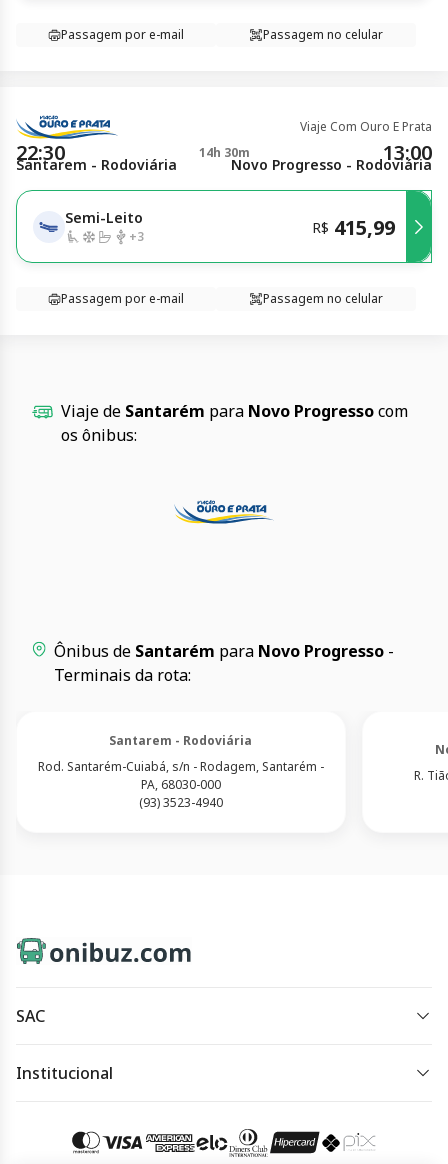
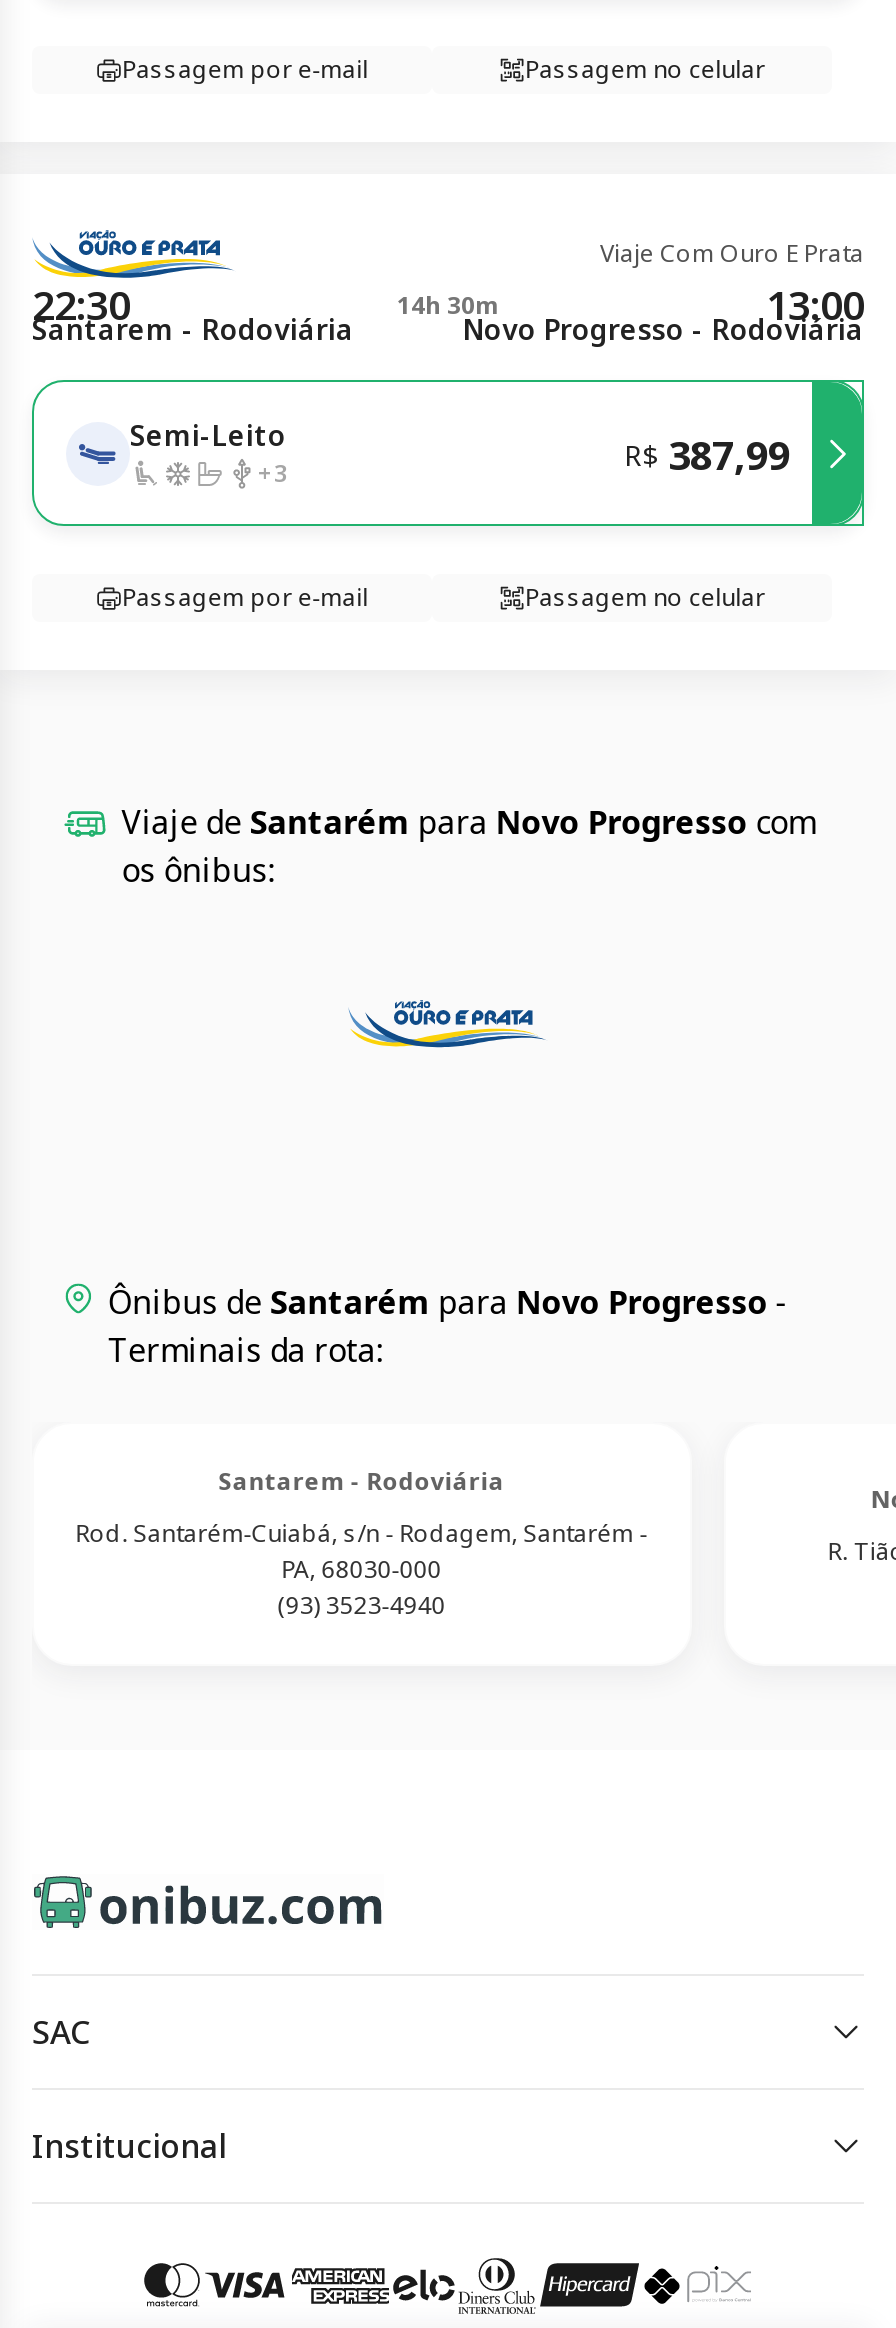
- R$415,99
+ R$387,99
